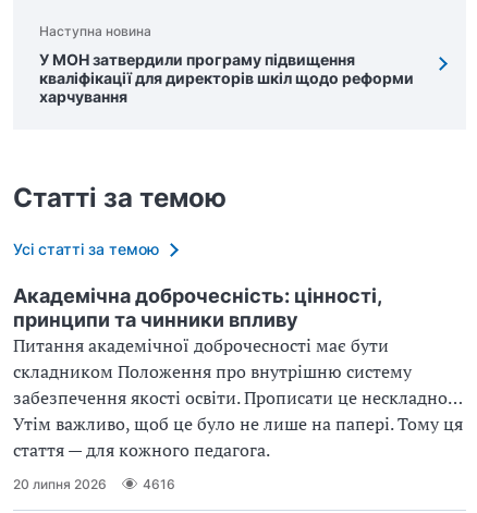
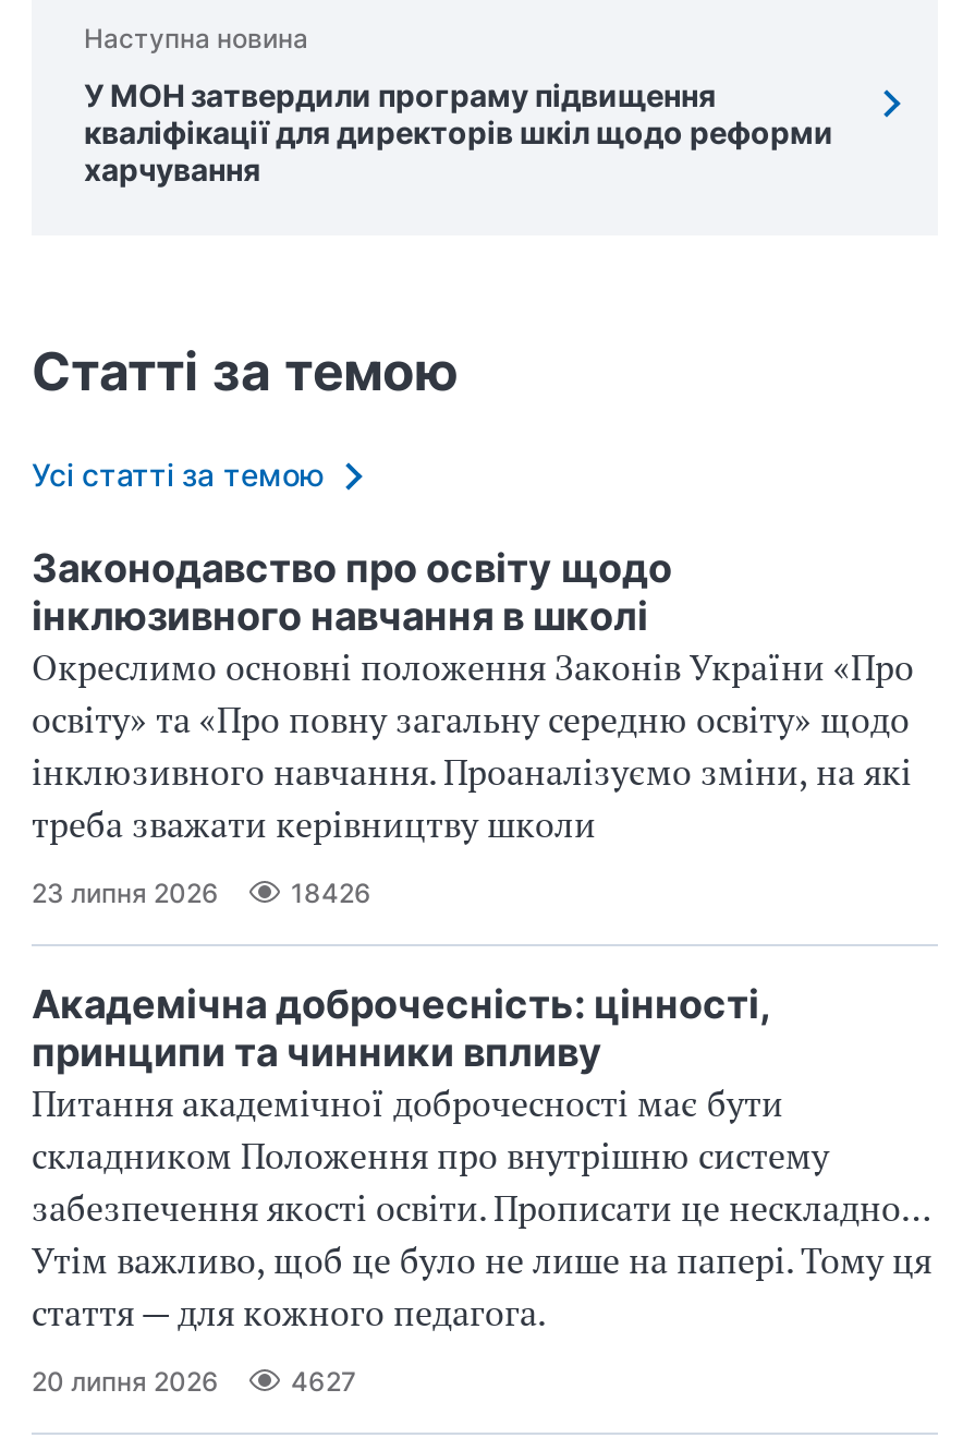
+ Законодавство про освіту щодо
+ інклюзивного навчання в школі
+ Окреслимо основні положення Законів України «Про
+ освіту» та «Про повну загальну середню освіту» щодо
+ інклюзивного навчання. Проаналізуємо зміни, на які
+ треба зважати керівництву школи
+ 23 липня 2026
+ 18426

- 4616
+ 4627
